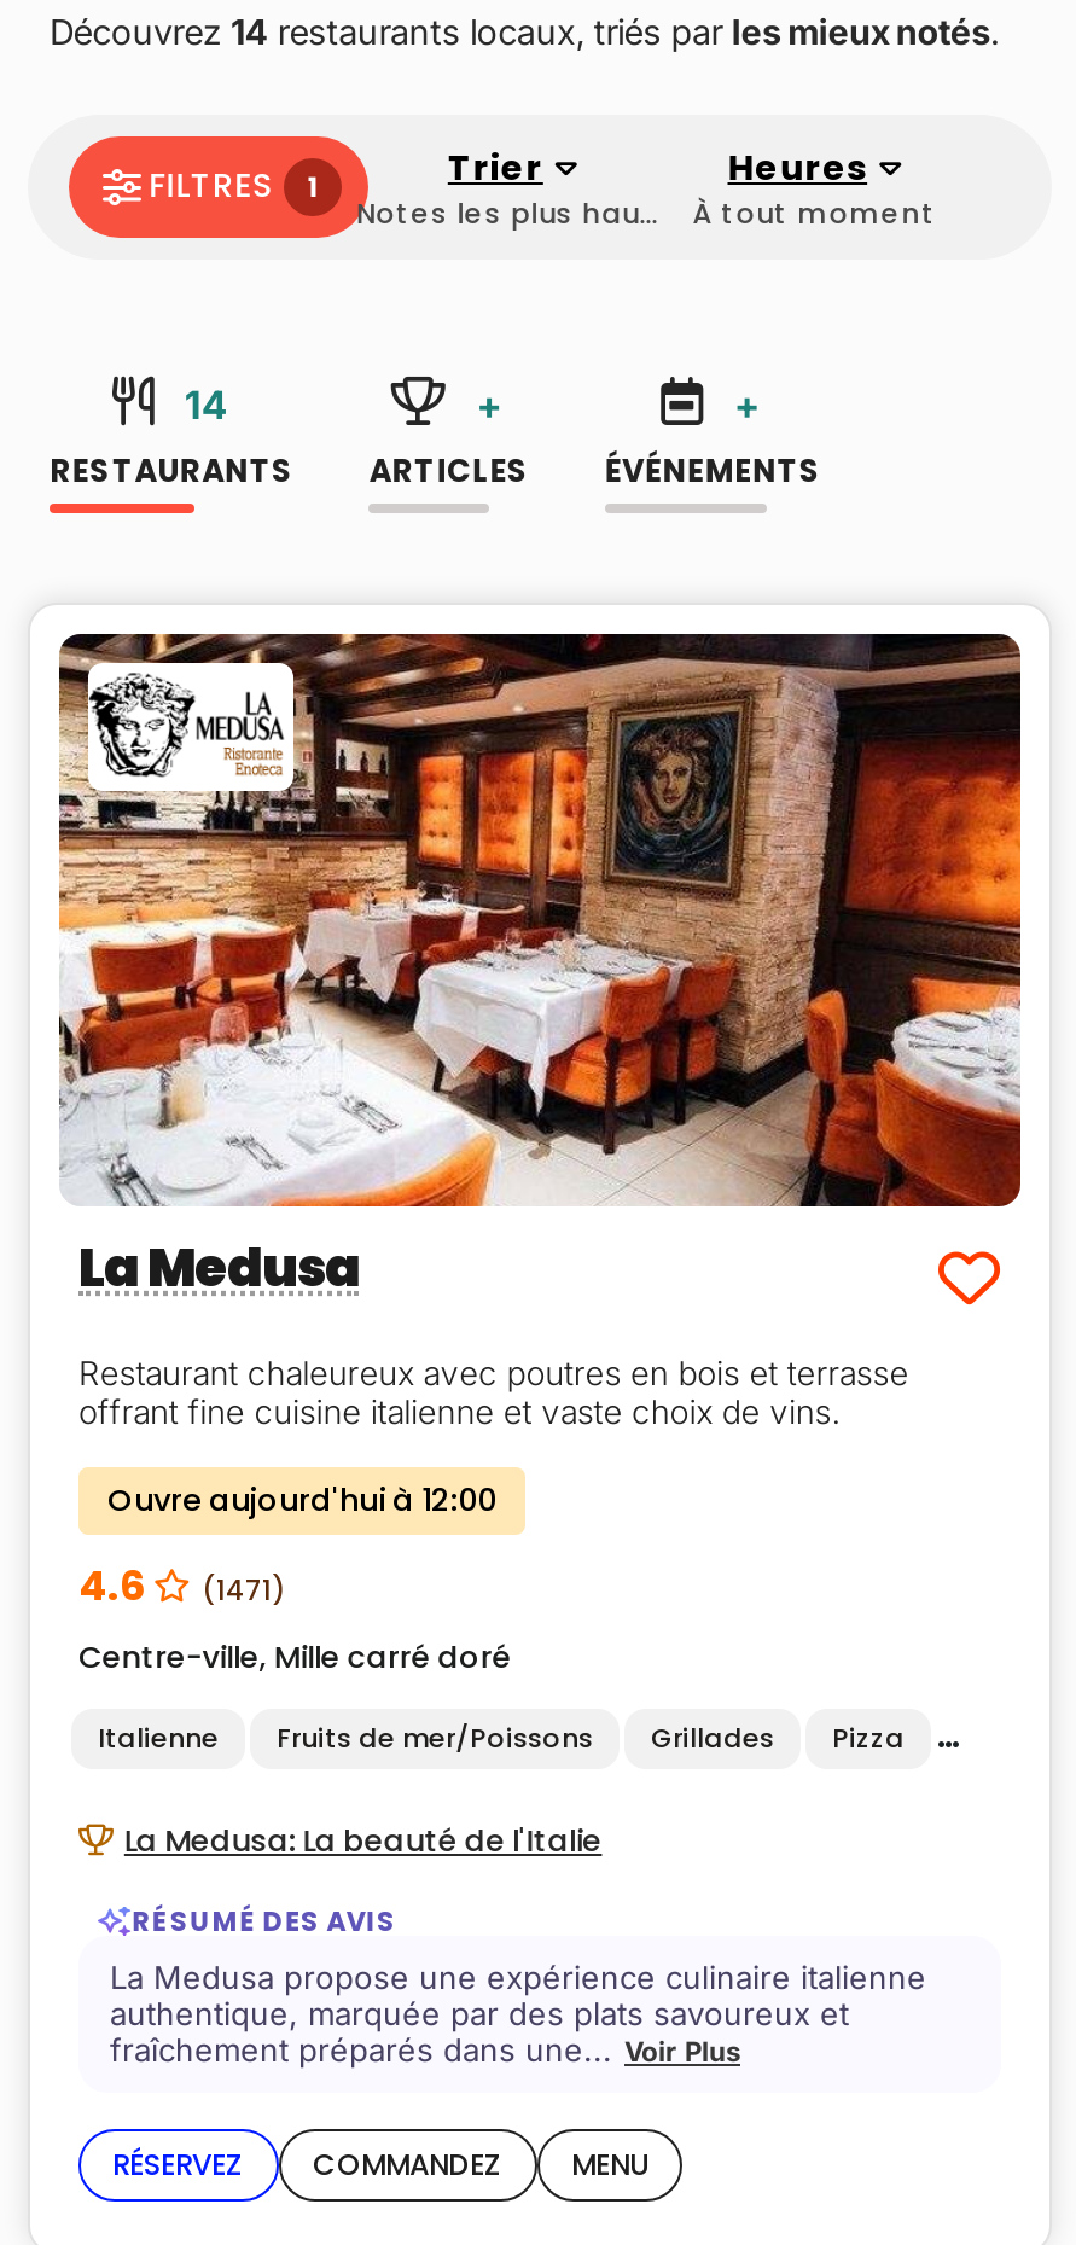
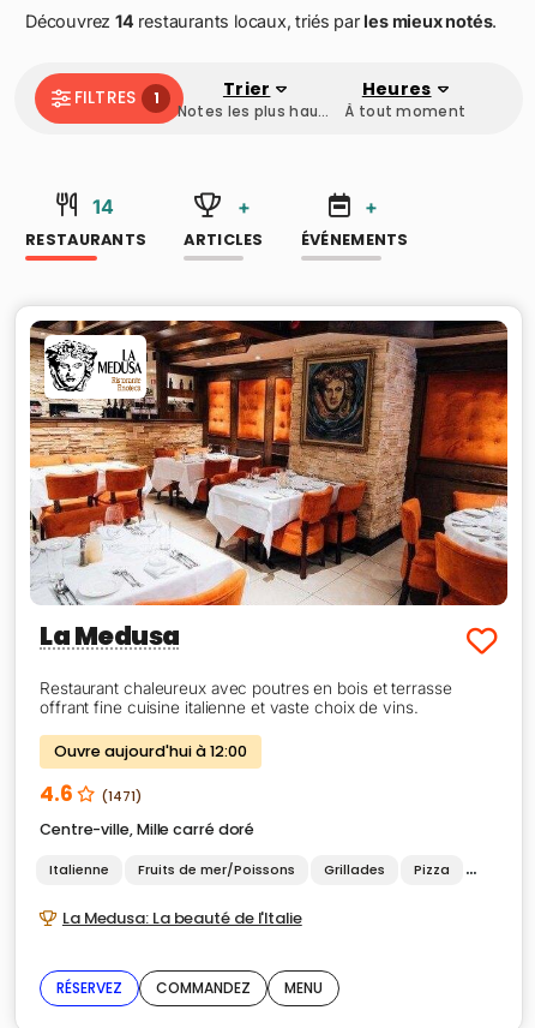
- RÉSUMÉ DES AVIS
- La Medusa propose une expérience culinaire italienne
- authentique, marquée par des plats savoureux et
- fraîchement préparés dans une... Voir Plus
